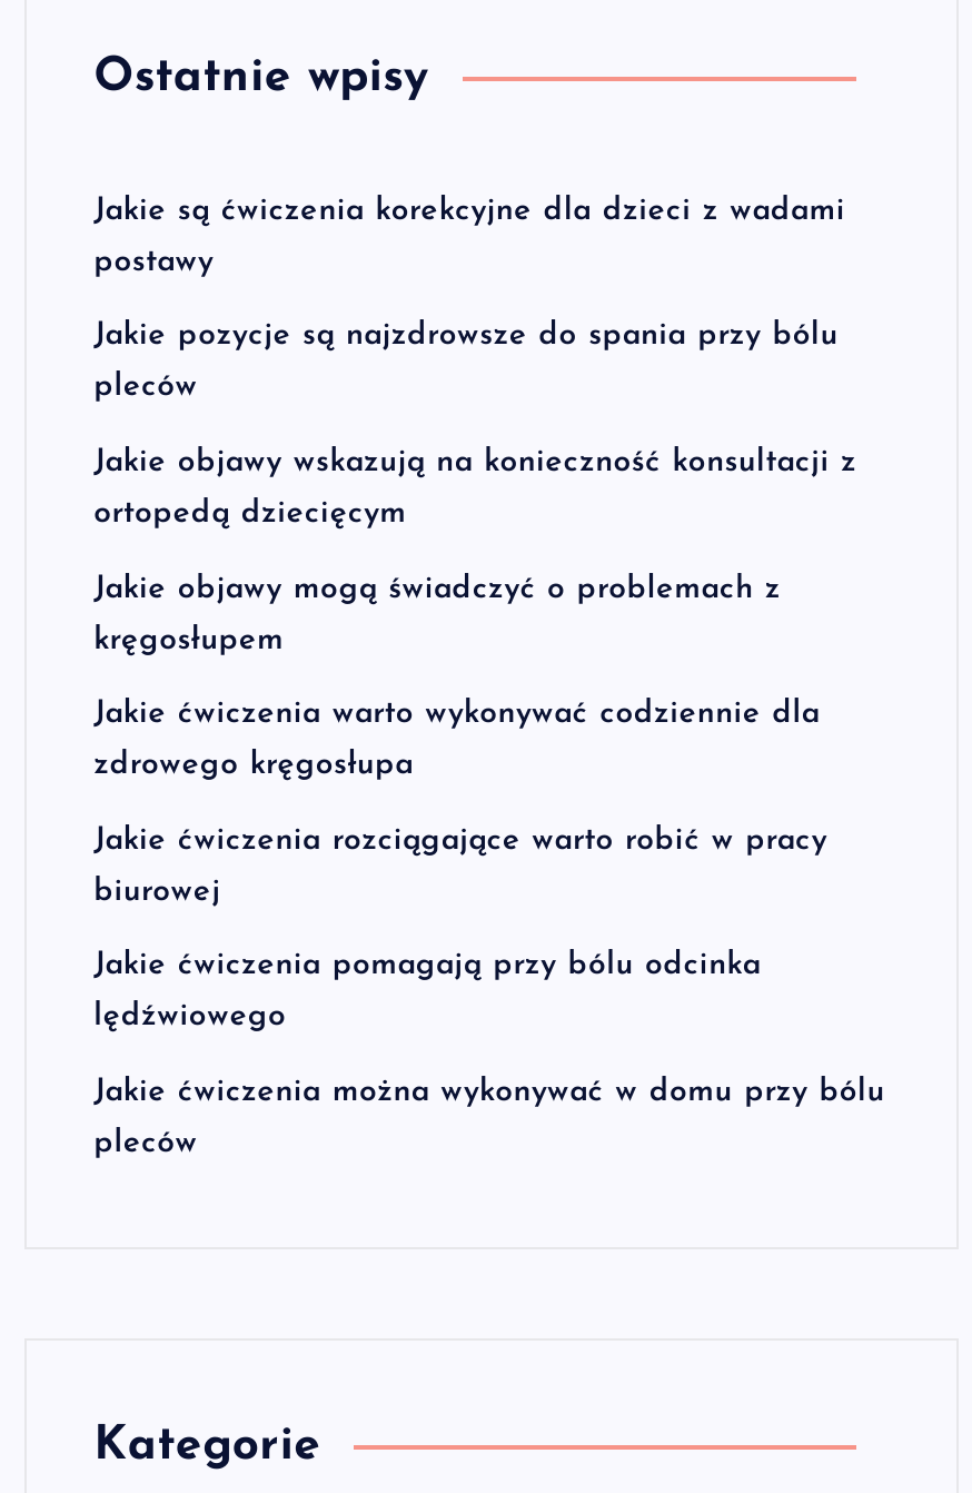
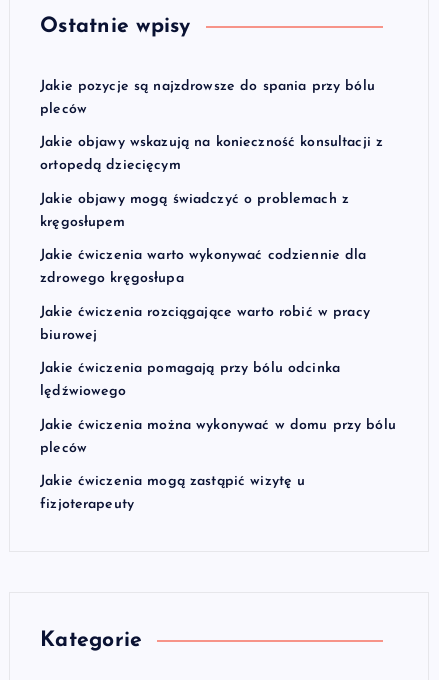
- Jakie są ćwiczenia korekcyjne dla dzieci z wadami
- postawy

moved up: Jakie pozycje są najzdrowsze do spania przy bólu | pleców | Jakie objawy wskazują na konieczność konsultacji z | ... | Jakie ćwiczenia można wykonywać w domu przy bólu | pleców

+ Jakie ćwiczenia mogą zastąpić wizytę u
+ fizjoterapeuty
